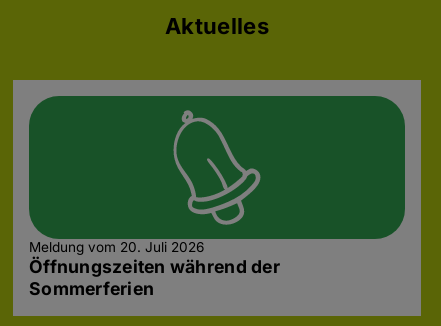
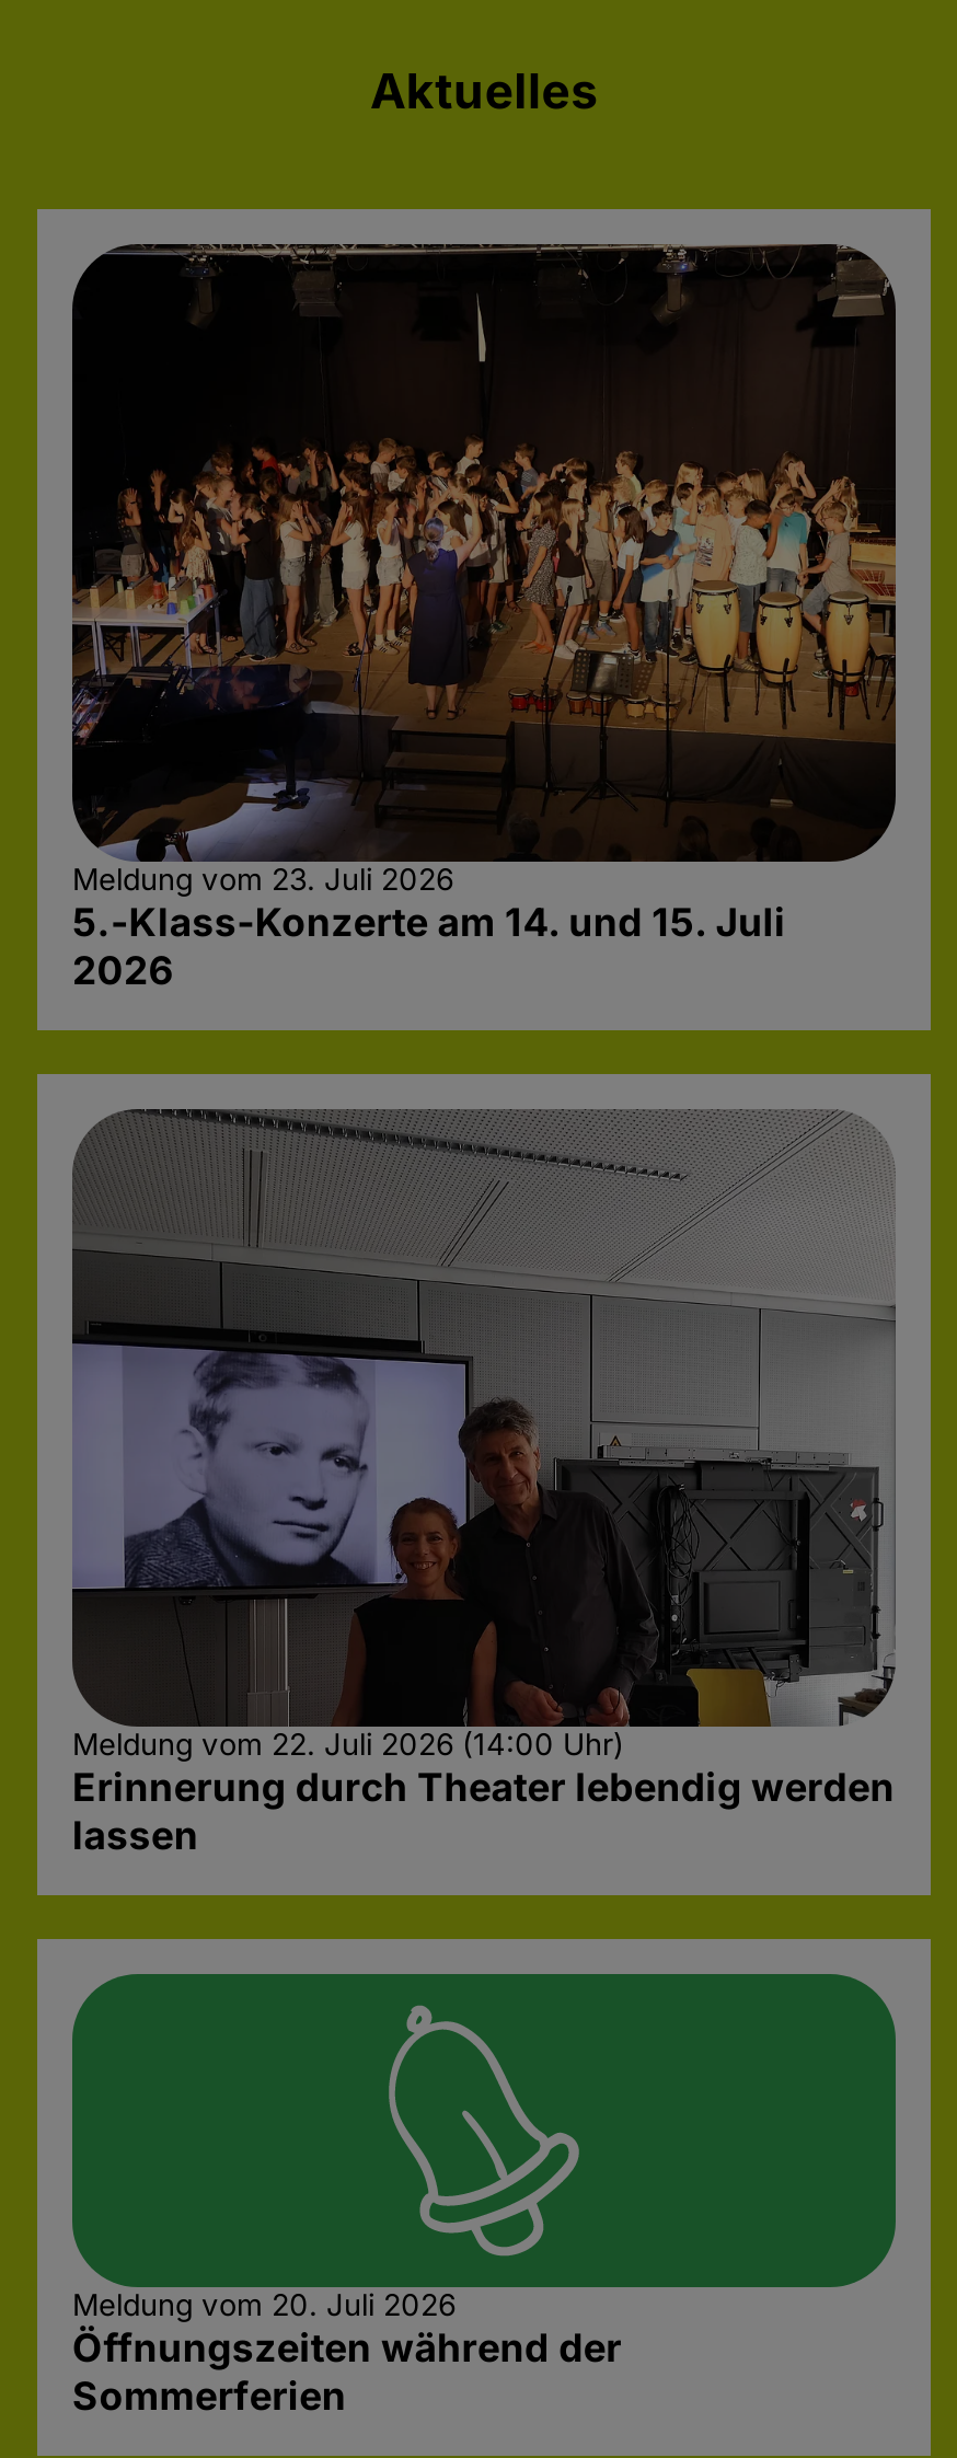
+ [image]
+ Meldung vom 23. Juli 2026
+ 5.-Klass-Konzerte am 14. und 15. Juli
+ 2026

+ [image]
+ Meldung vom 22. Juli 2026 (14:00 Uhr)
+ Erinnerung durch Theater lebendig werden
+ lassen
